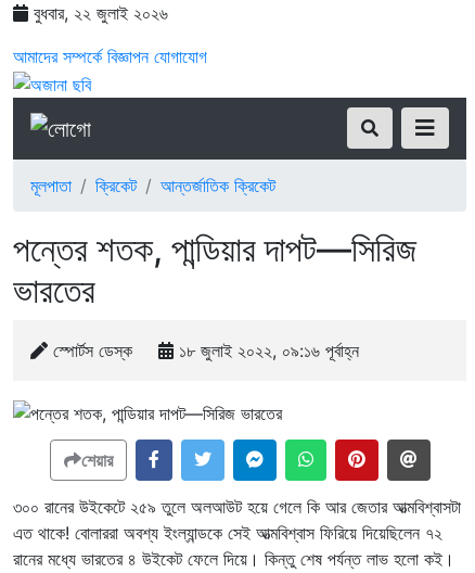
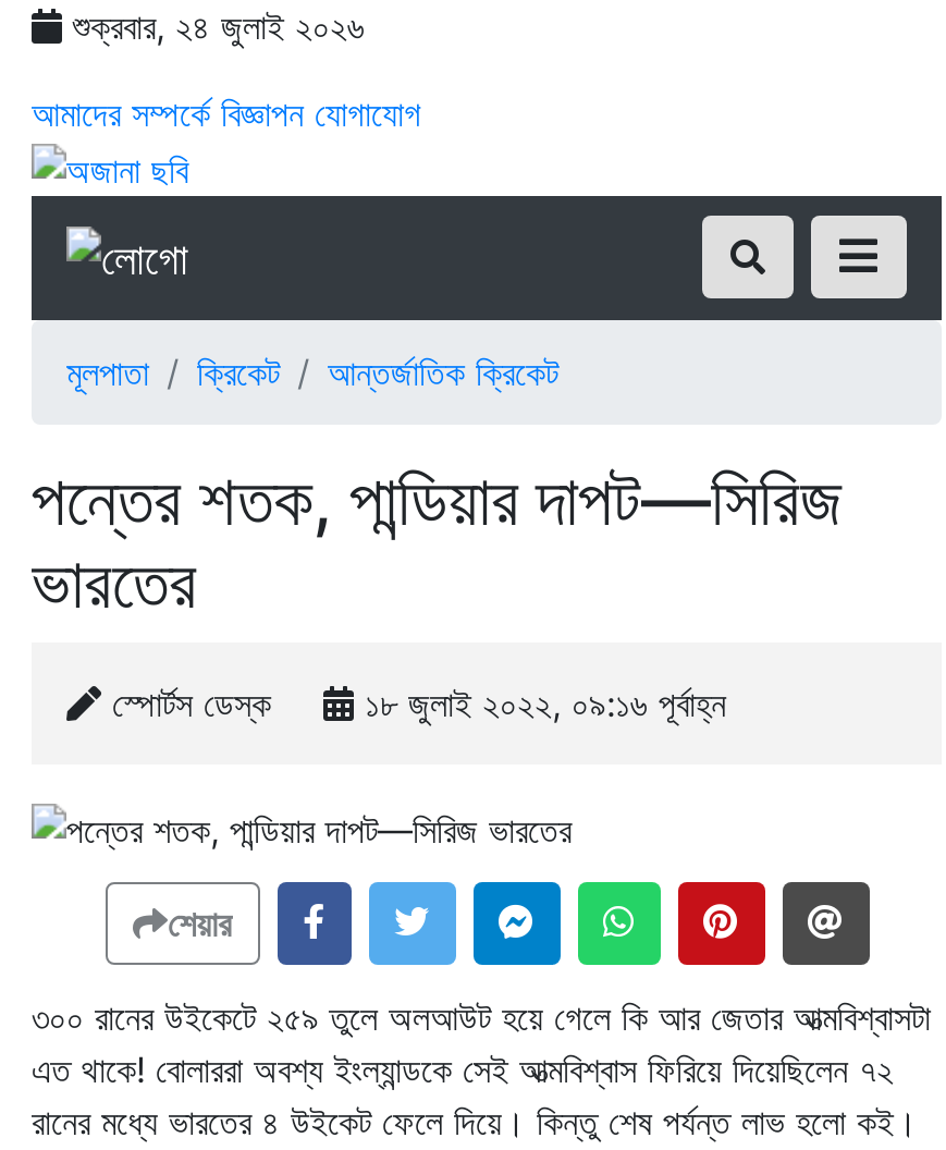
- বুধবার, ২২ জুলাই ২০২৬
+ শুক্রবার, ২৪ জুলাই ২০২৬
